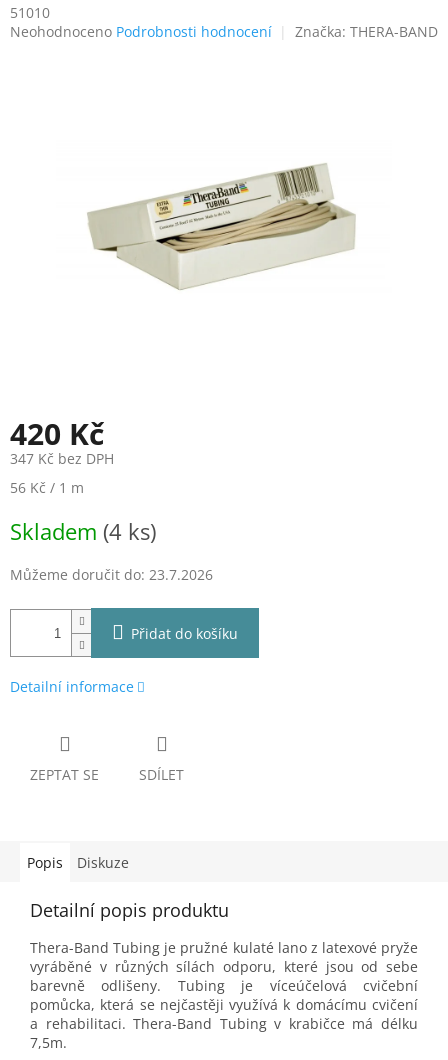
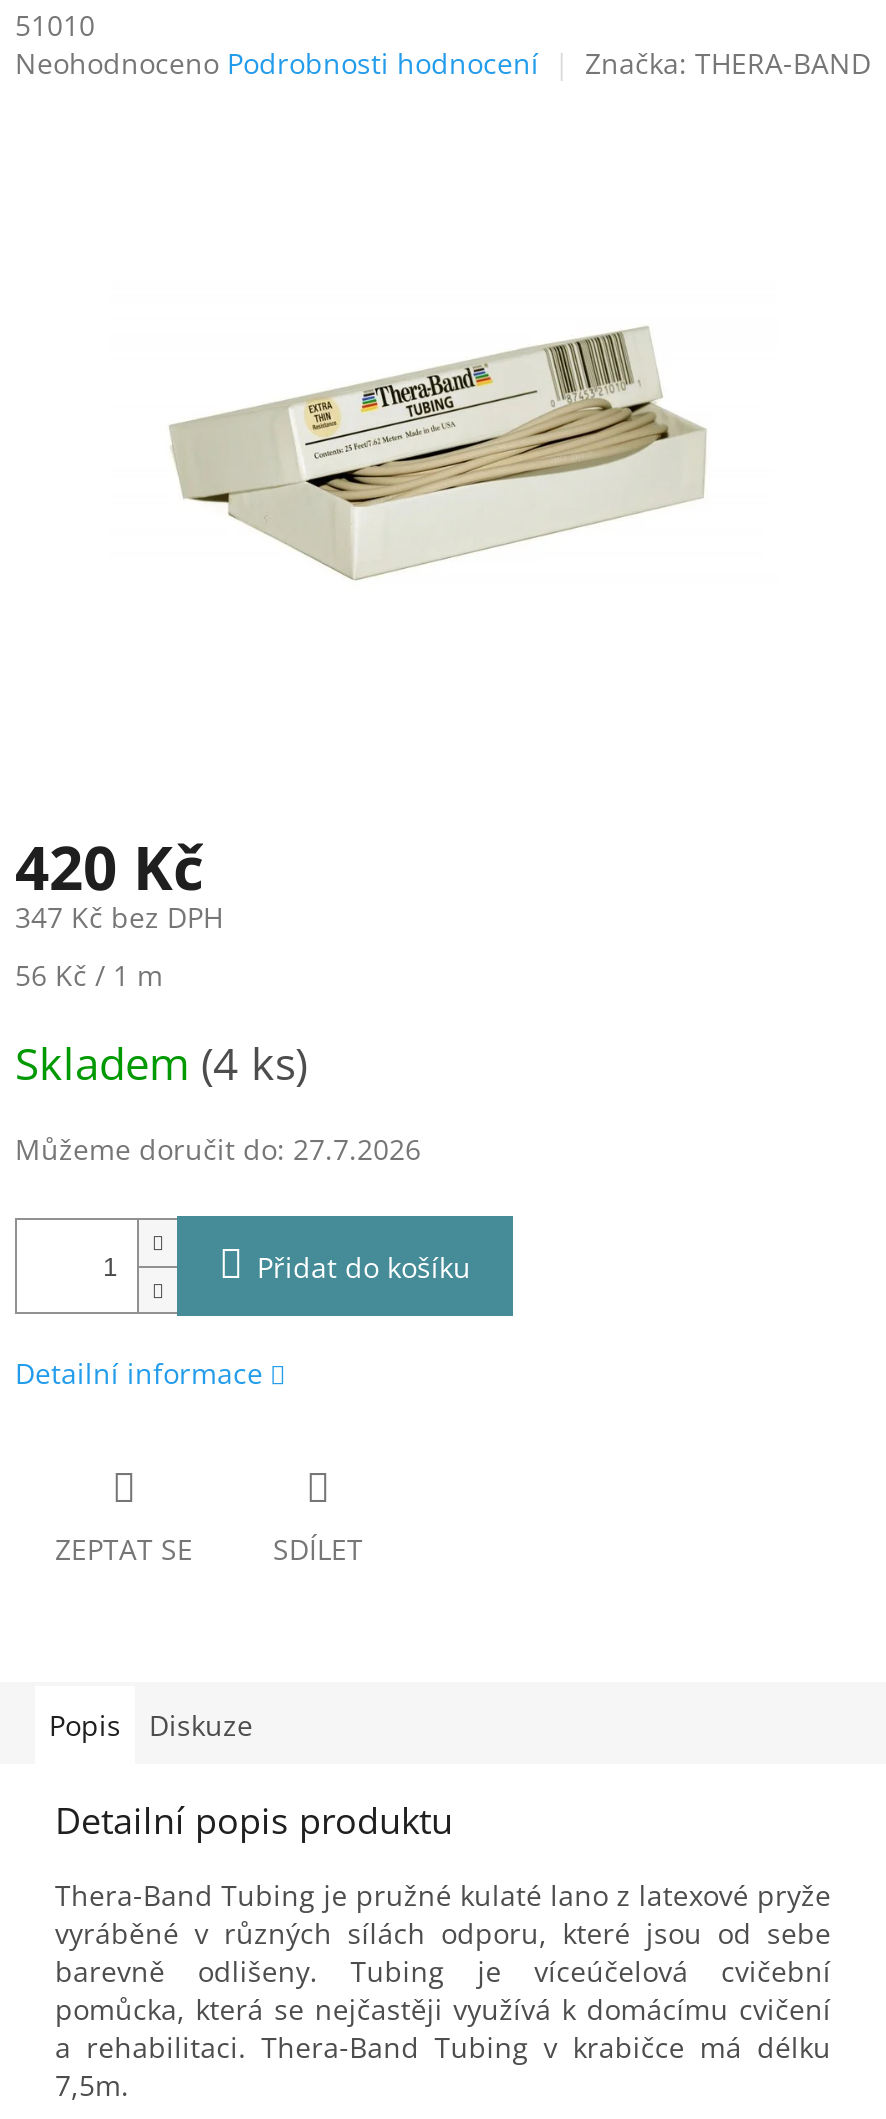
- Můžeme doručit do: 23.7.2026
+ Můžeme doručit do: 27.7.2026
